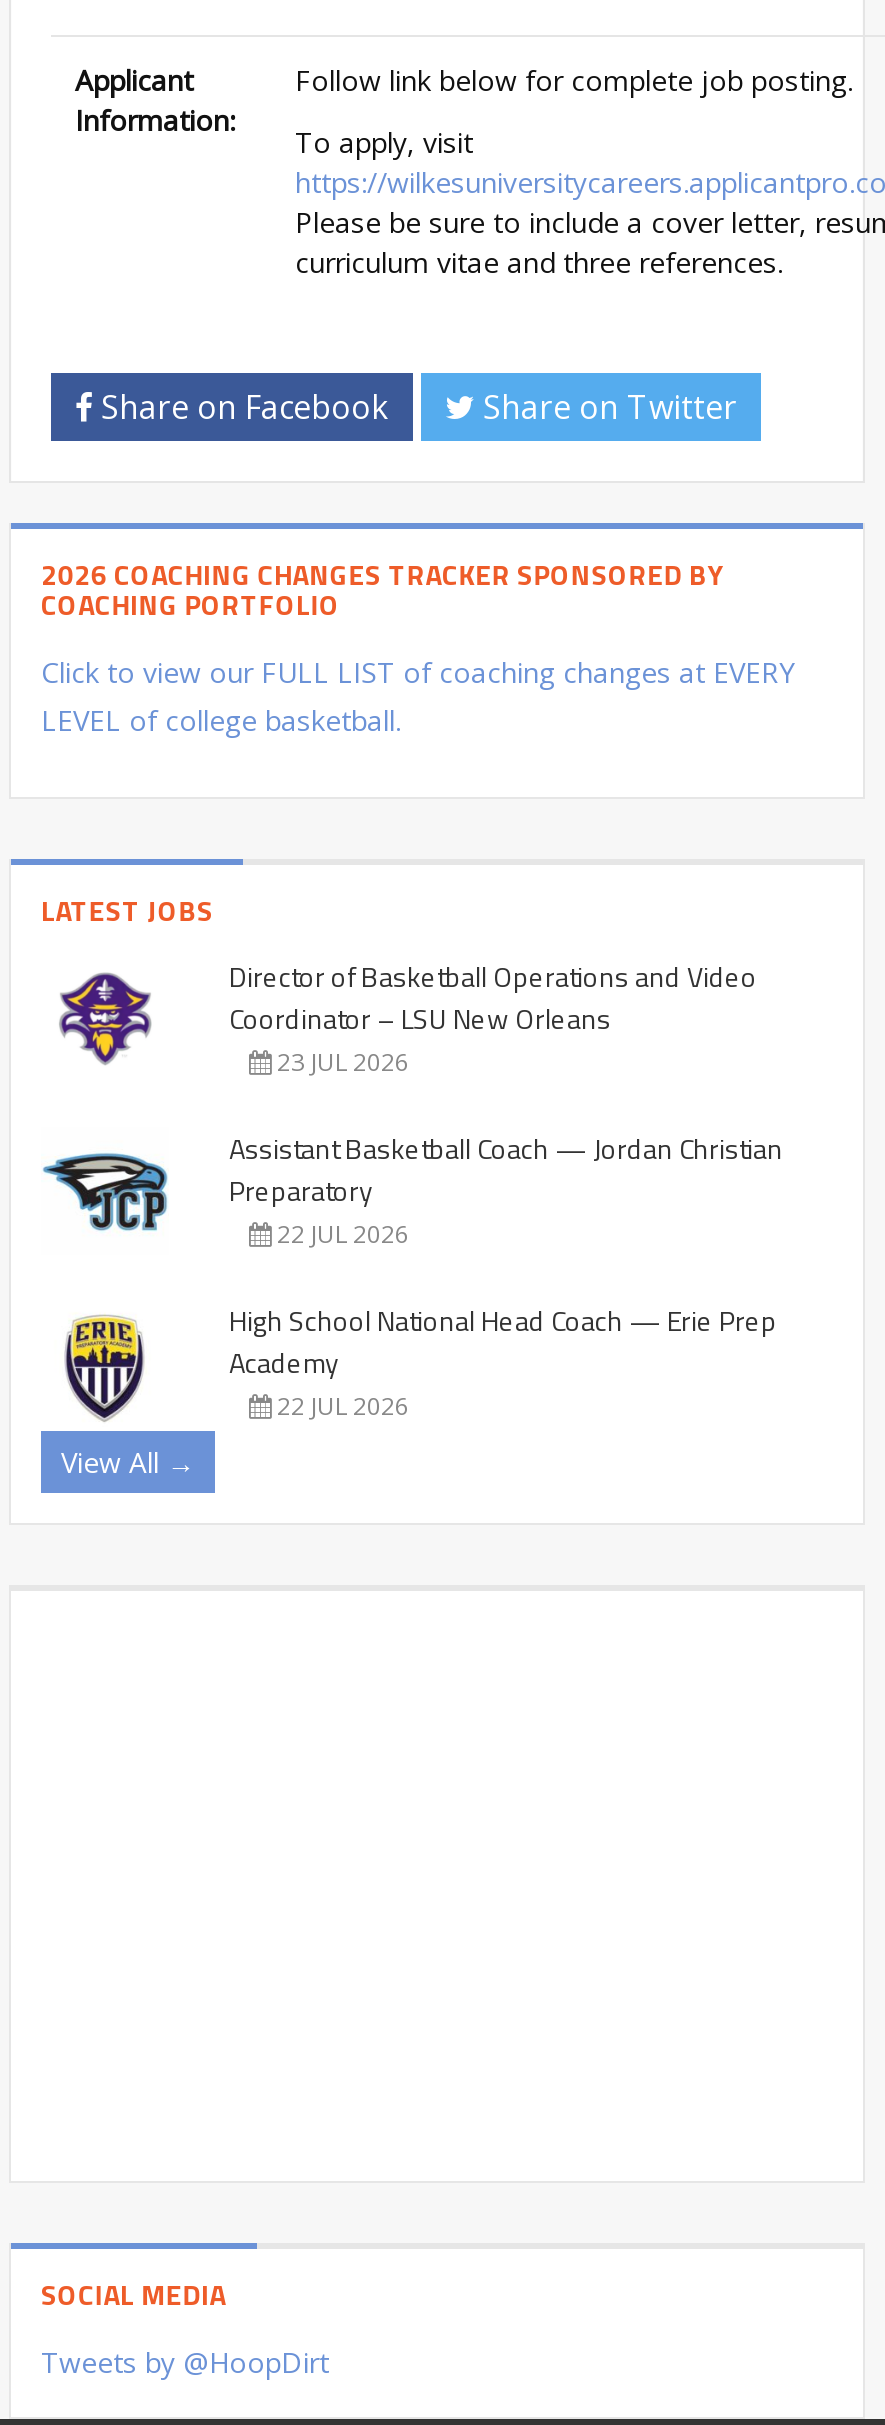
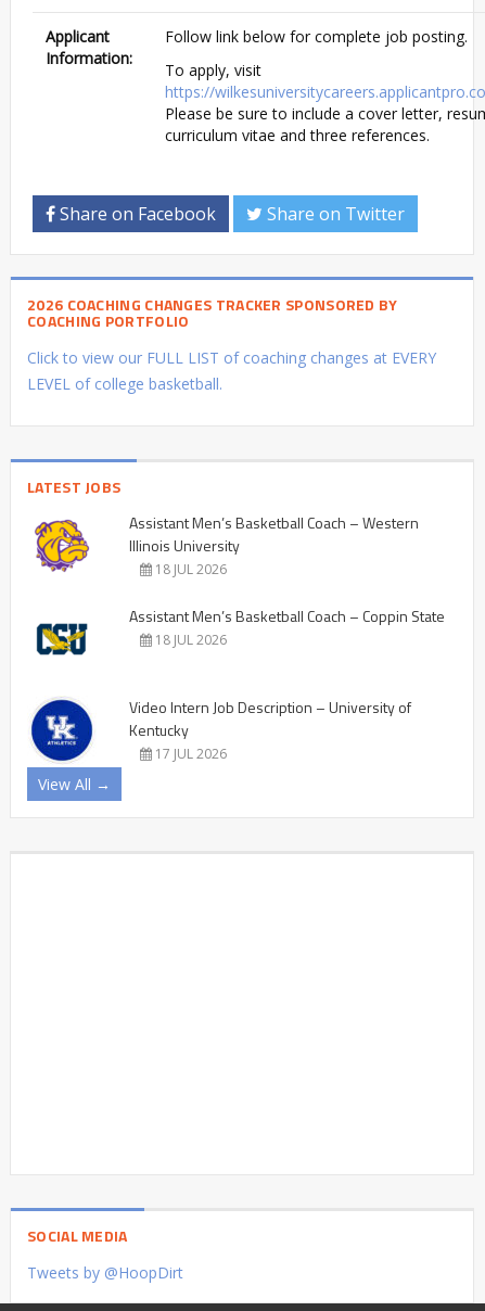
- [image]
- Director of Basketball Operations and Video
- Coordinator – LSU New Orleans
- 23 JUL 2026
+ [image]
+ Assistant Men’s Basketball Coach – Western
+ Illinois University
+ 18 JUL 2026

- [image]
- Assistant Basketball Coach — Jordan Christian
- Preparatory
- 22 JUL 2026
+ [image]
+ Assistant Men’s Basketball Coach – Coppin State
+ 18 JUL 2026

- [image]
- High School National Head Coach — Erie Prep
- Academy
- 22 JUL 2026
+ [image]
+ Video Intern Job Description – University of
+ Kentucky
+ 17 JUL 2026
